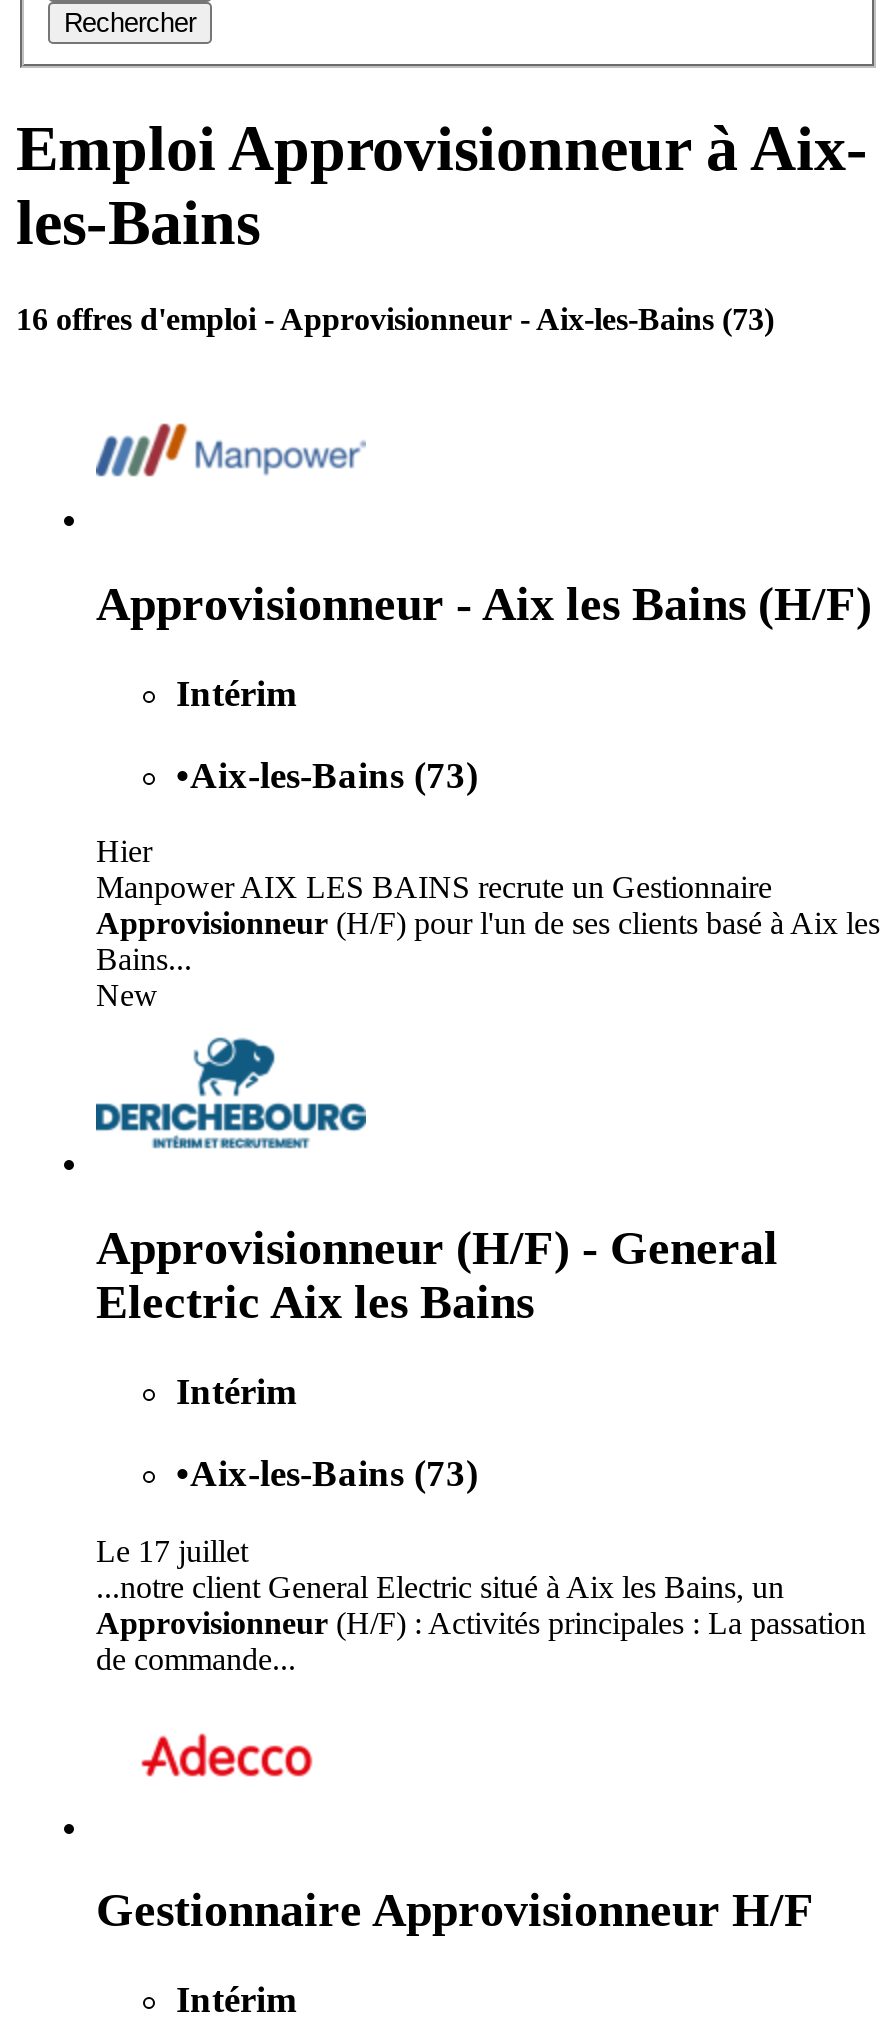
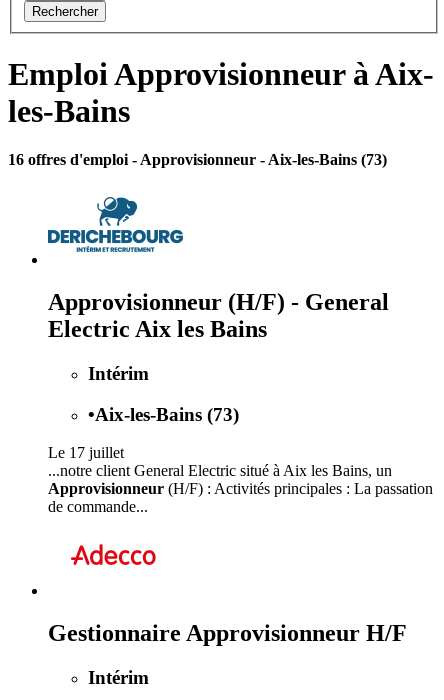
- [image]
- Approvisionneur - Aix les Bains (H/F)
- Intérim
- •Aix-les-Bains (73)
- Hier
- Manpower AIX LES BAINS recrute un Gestionnaire
- Approvisionneur (H/F) pour l'un de ses clients basé à Aix les
- Bains...
- New
